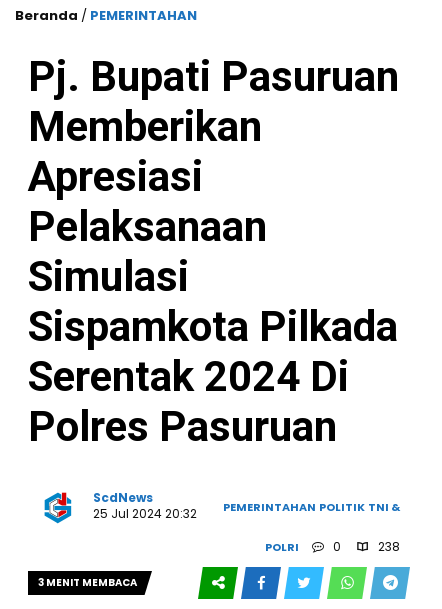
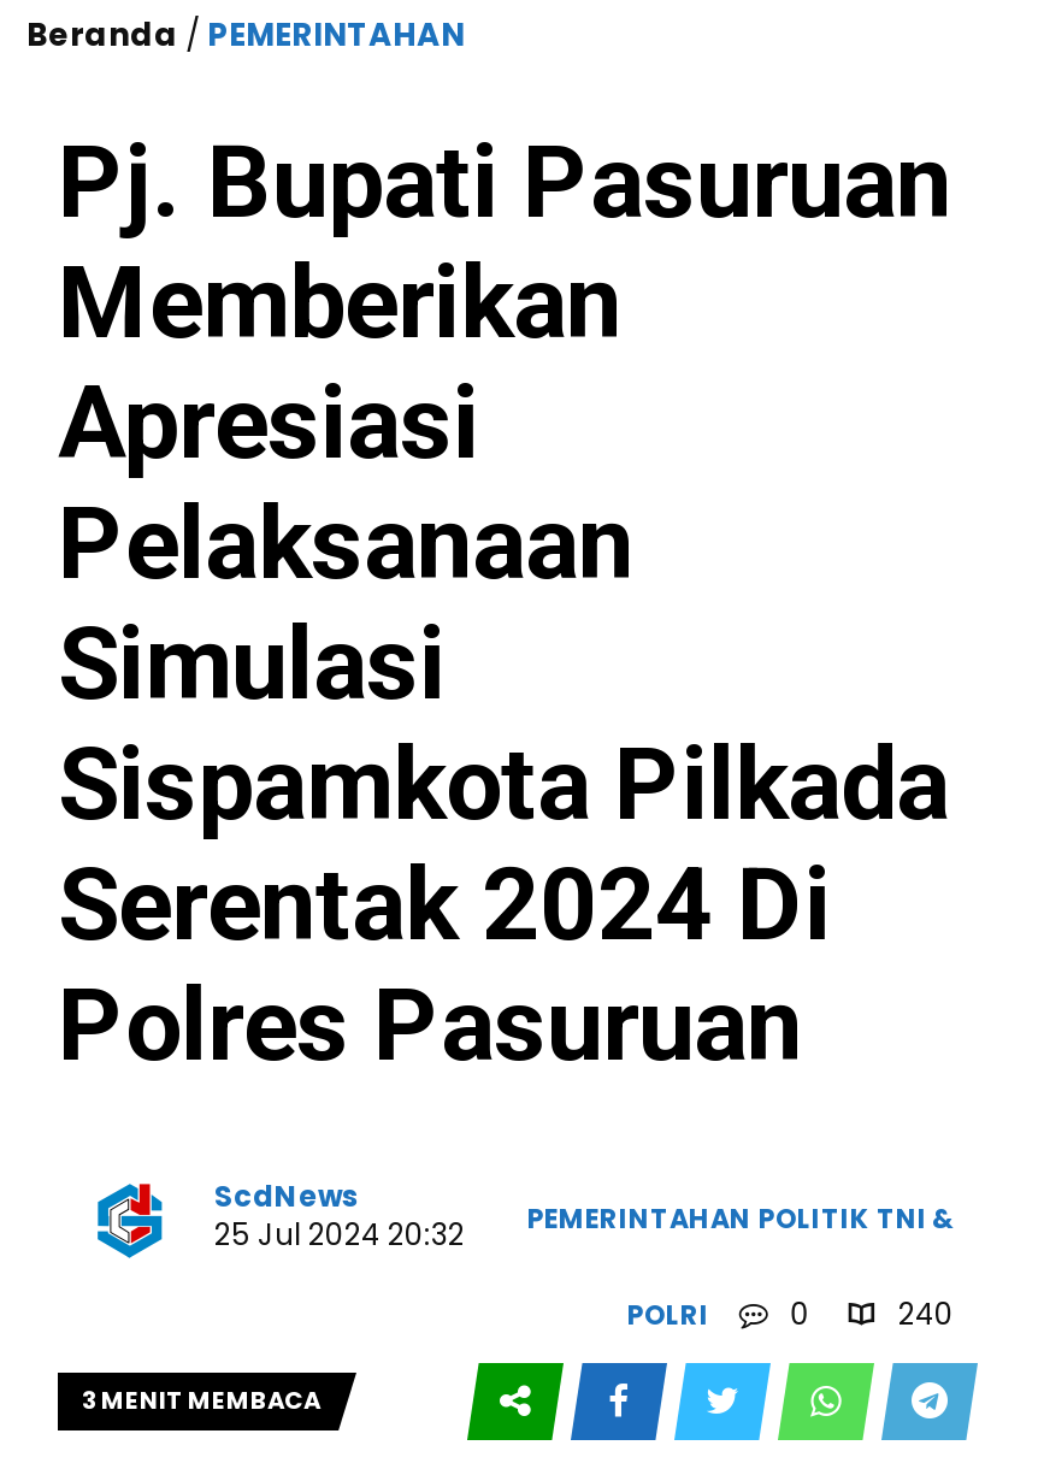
- POLRI 0 238
+ POLRI 0 240
